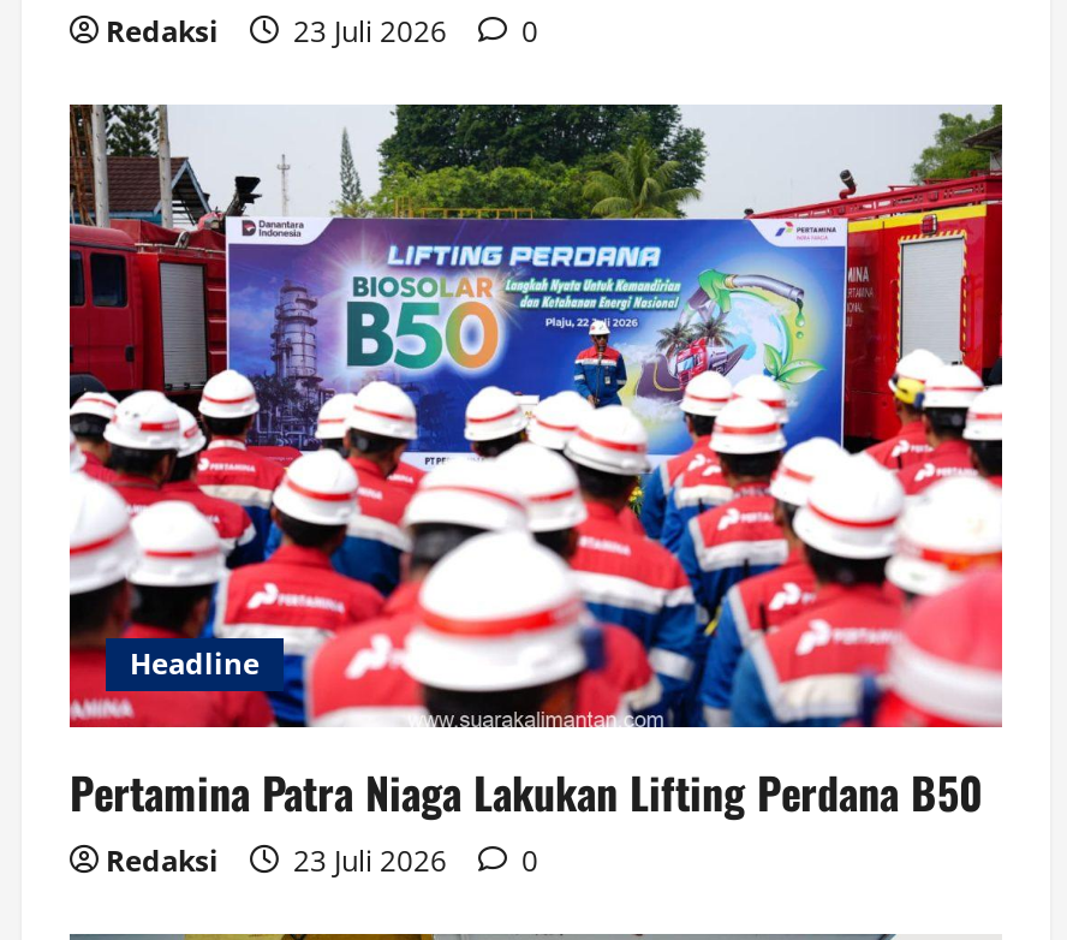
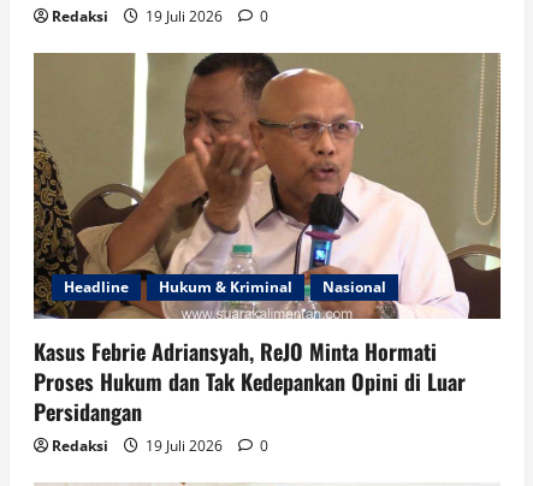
- Redaksi 23 Juli 2026 0
+ Redaksi 19 Juli 2026 0

- [image]
- Pertamina Patra Niaga Lakukan Lifting Perdana B50
+ [image]
+ Hukum & Kriminal
+ Nasional
+ Kasus Febrie Adriansyah, ReJO Minta Hormati
+ Proses Hukum dan Tak Kedepankan Opini di Luar
+ Persidangan

moved up: Headline

- Redaksi 23 Juli 2026 0
+ Redaksi 19 Juli 2026 0
